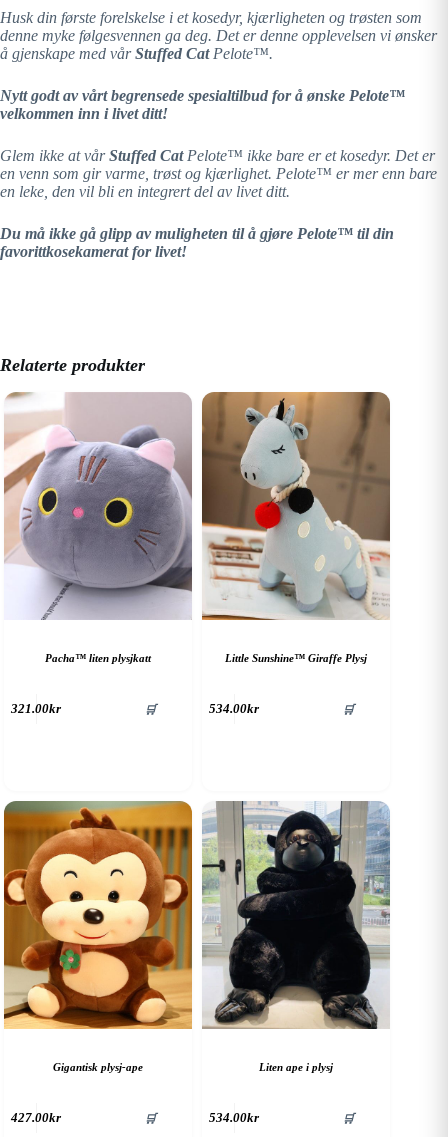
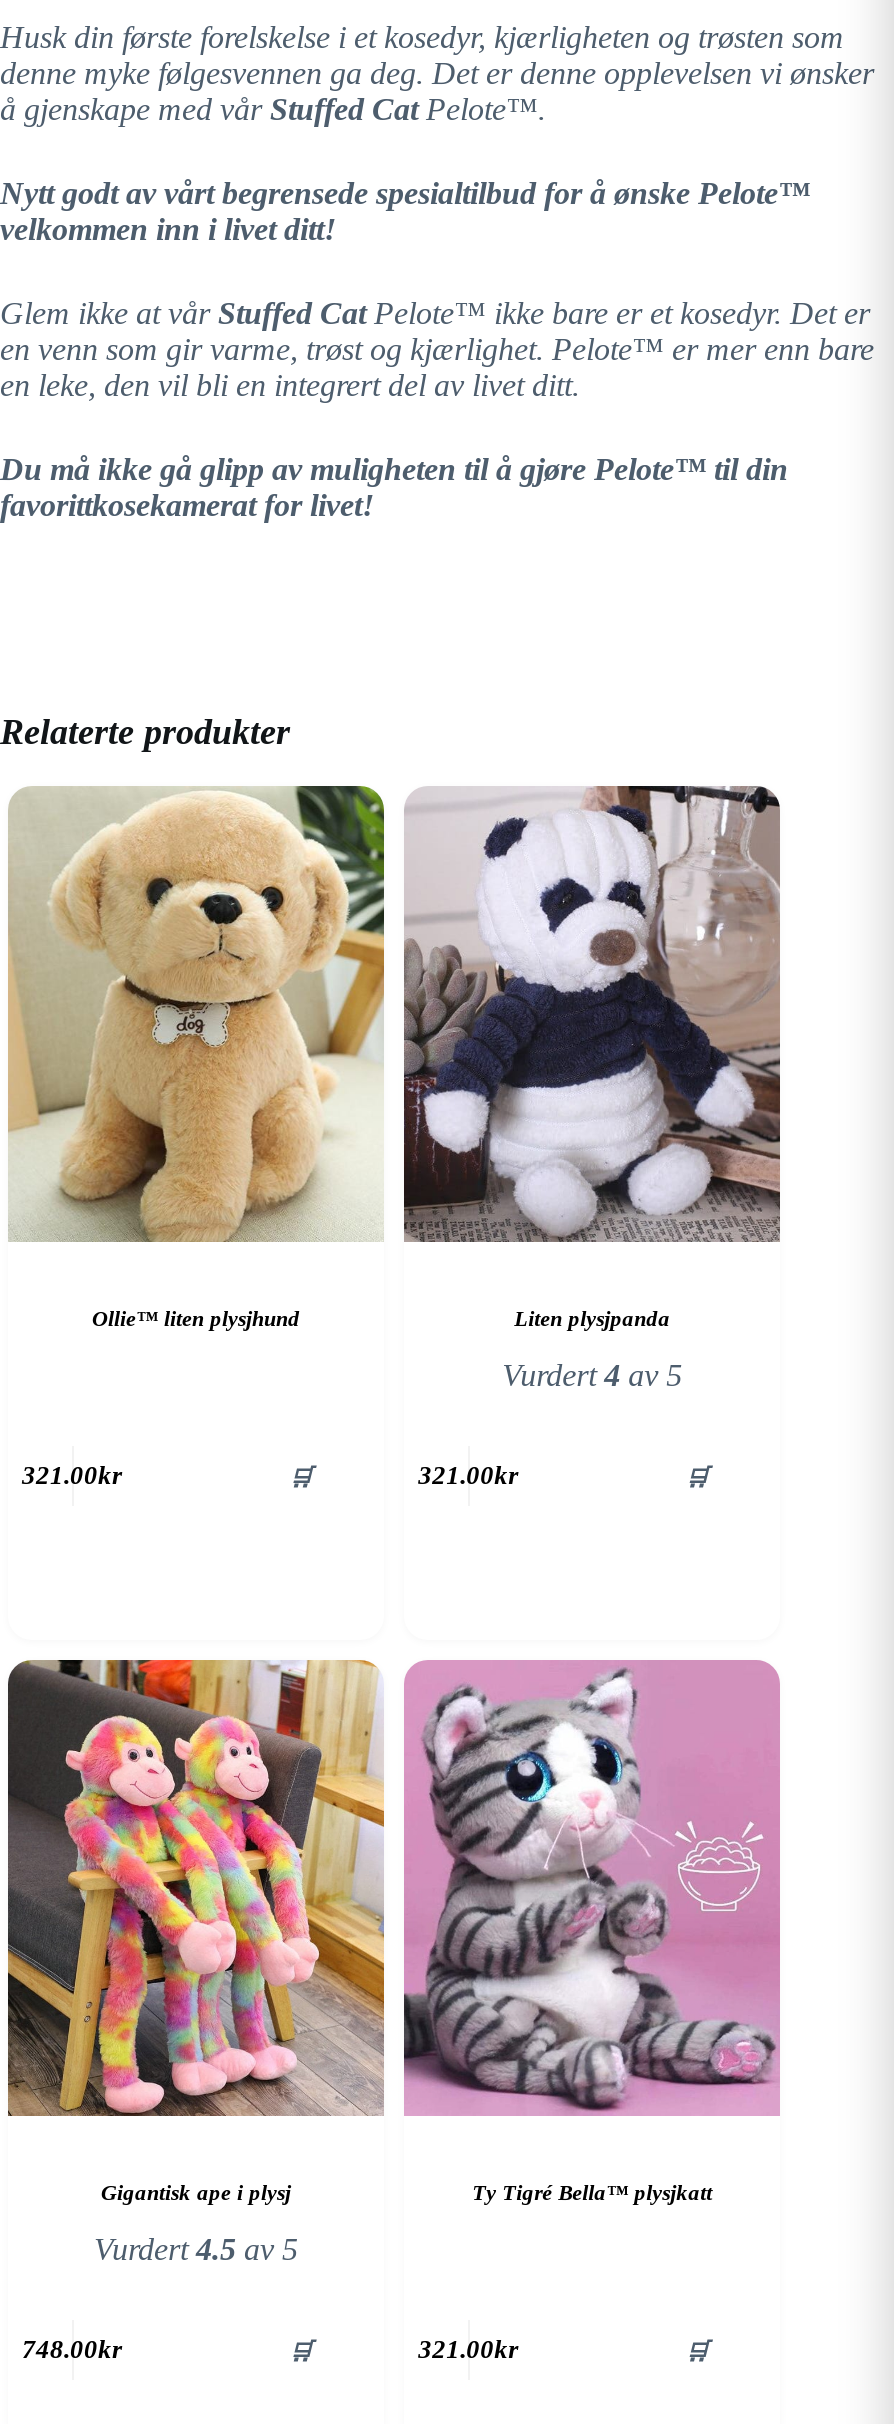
- [image]
- Pacha™ liten plysjkatt
+ [image]
+ Ollie™ liten plysjhund

- [image]
- Little Sunshine™ Giraffe Plysj
- 534.00kr
+ [image]
+ Liten plysjpanda
+ Vurdert 4 av 5
+ 321.00kr

- [image]
- Gigantisk plysj-ape
- 427.00kr
+ [image]
+ Gigantisk ape i plysj
+ Vurdert4.5 av 5
+ 748.00kr

- [image]
- Liten ape i plysj
+ [image]
+ Ty Tigré Bella™ plysjkatt

- 534.00kr
+ 321.00kr
